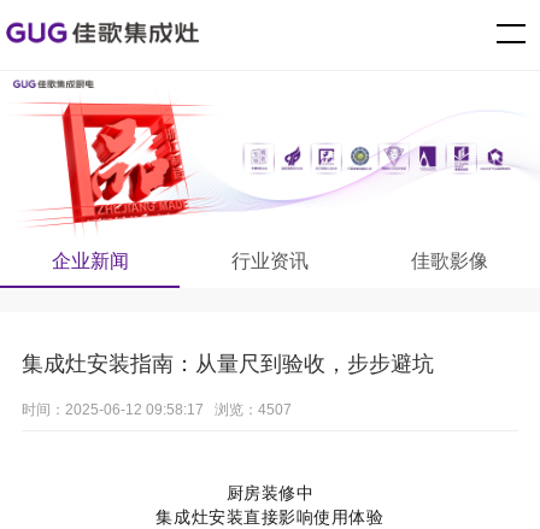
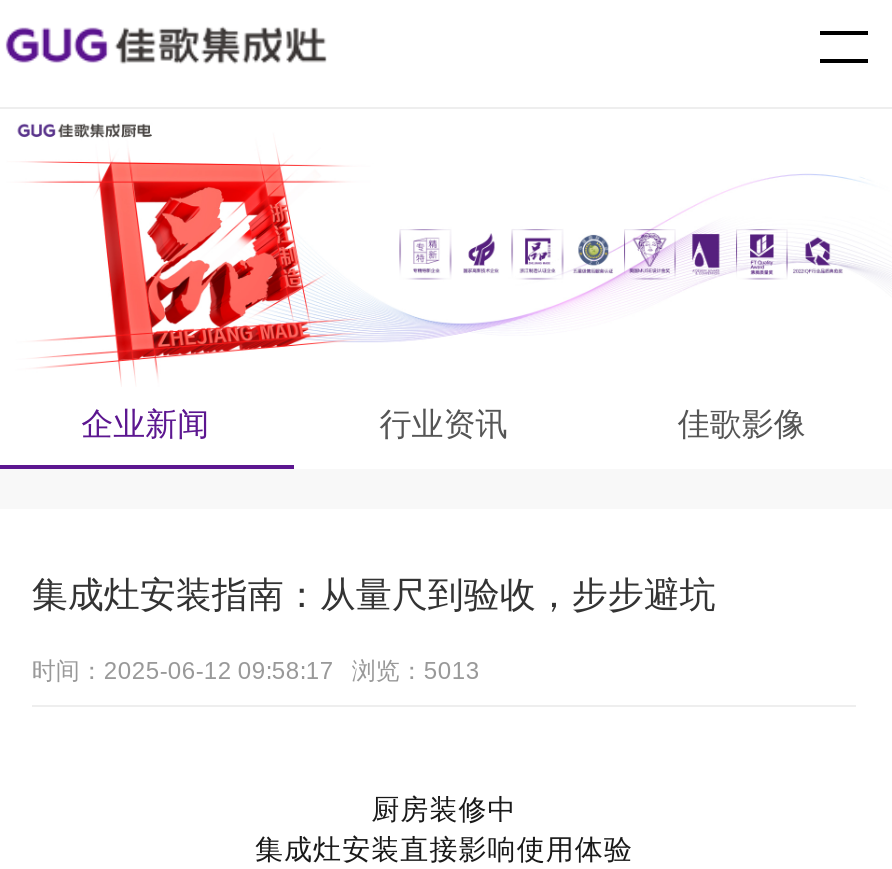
- 时间：2025-06-12 09:58:17 浏览：4507
+ 时间：2025-06-12 09:58:17 浏览：5013
